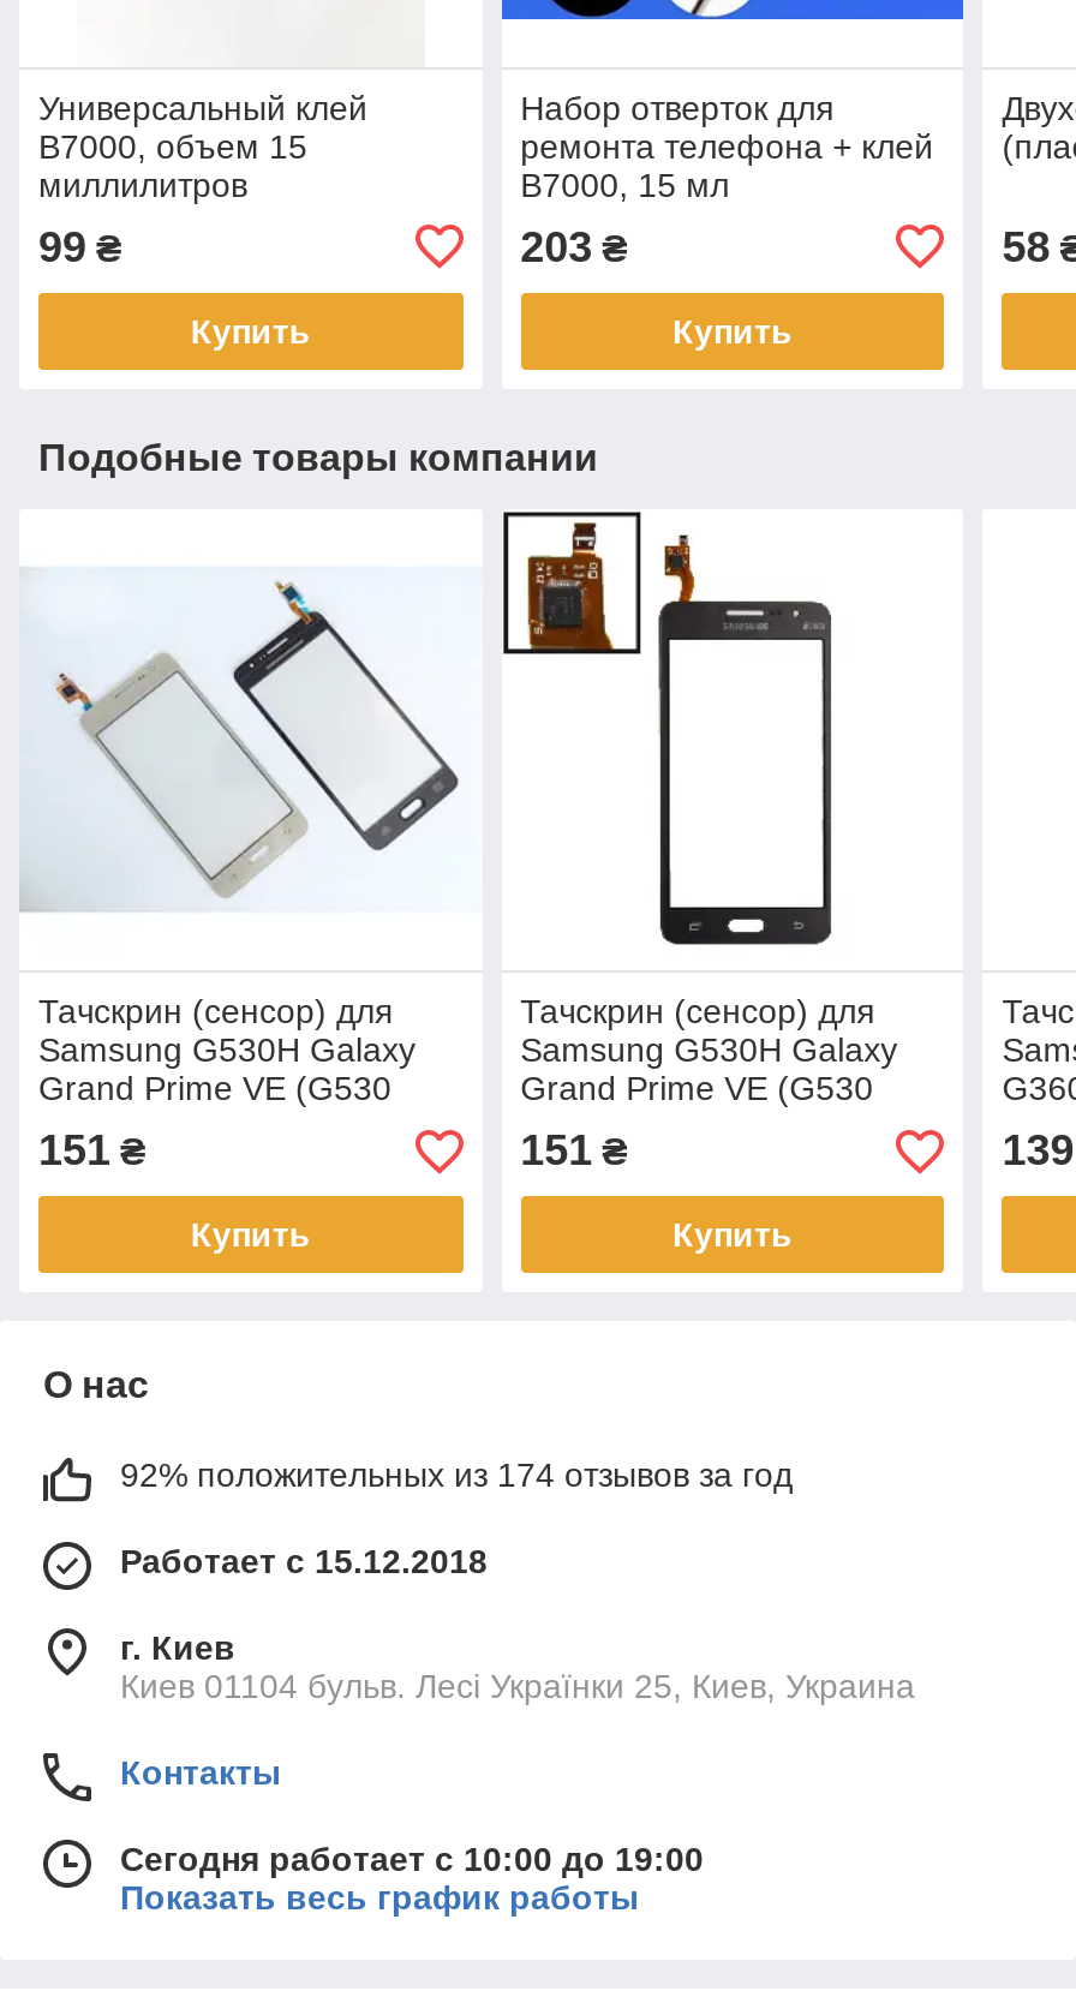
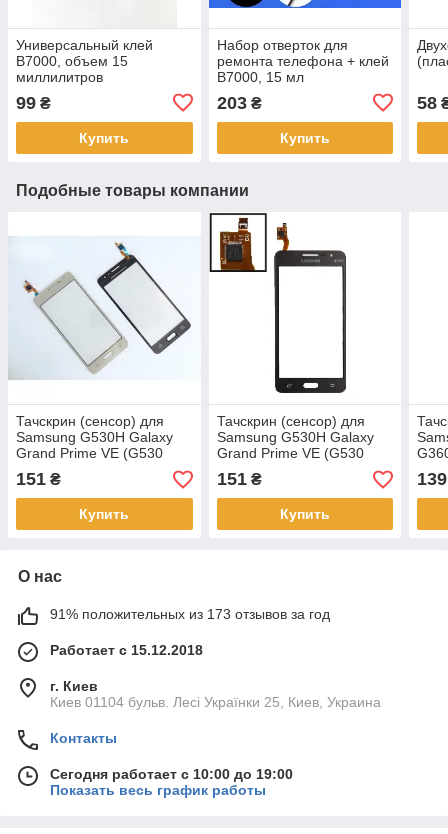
- 92% положительных из 174 отзывов за год
+ 91% положительных из 173 отзывов за год
